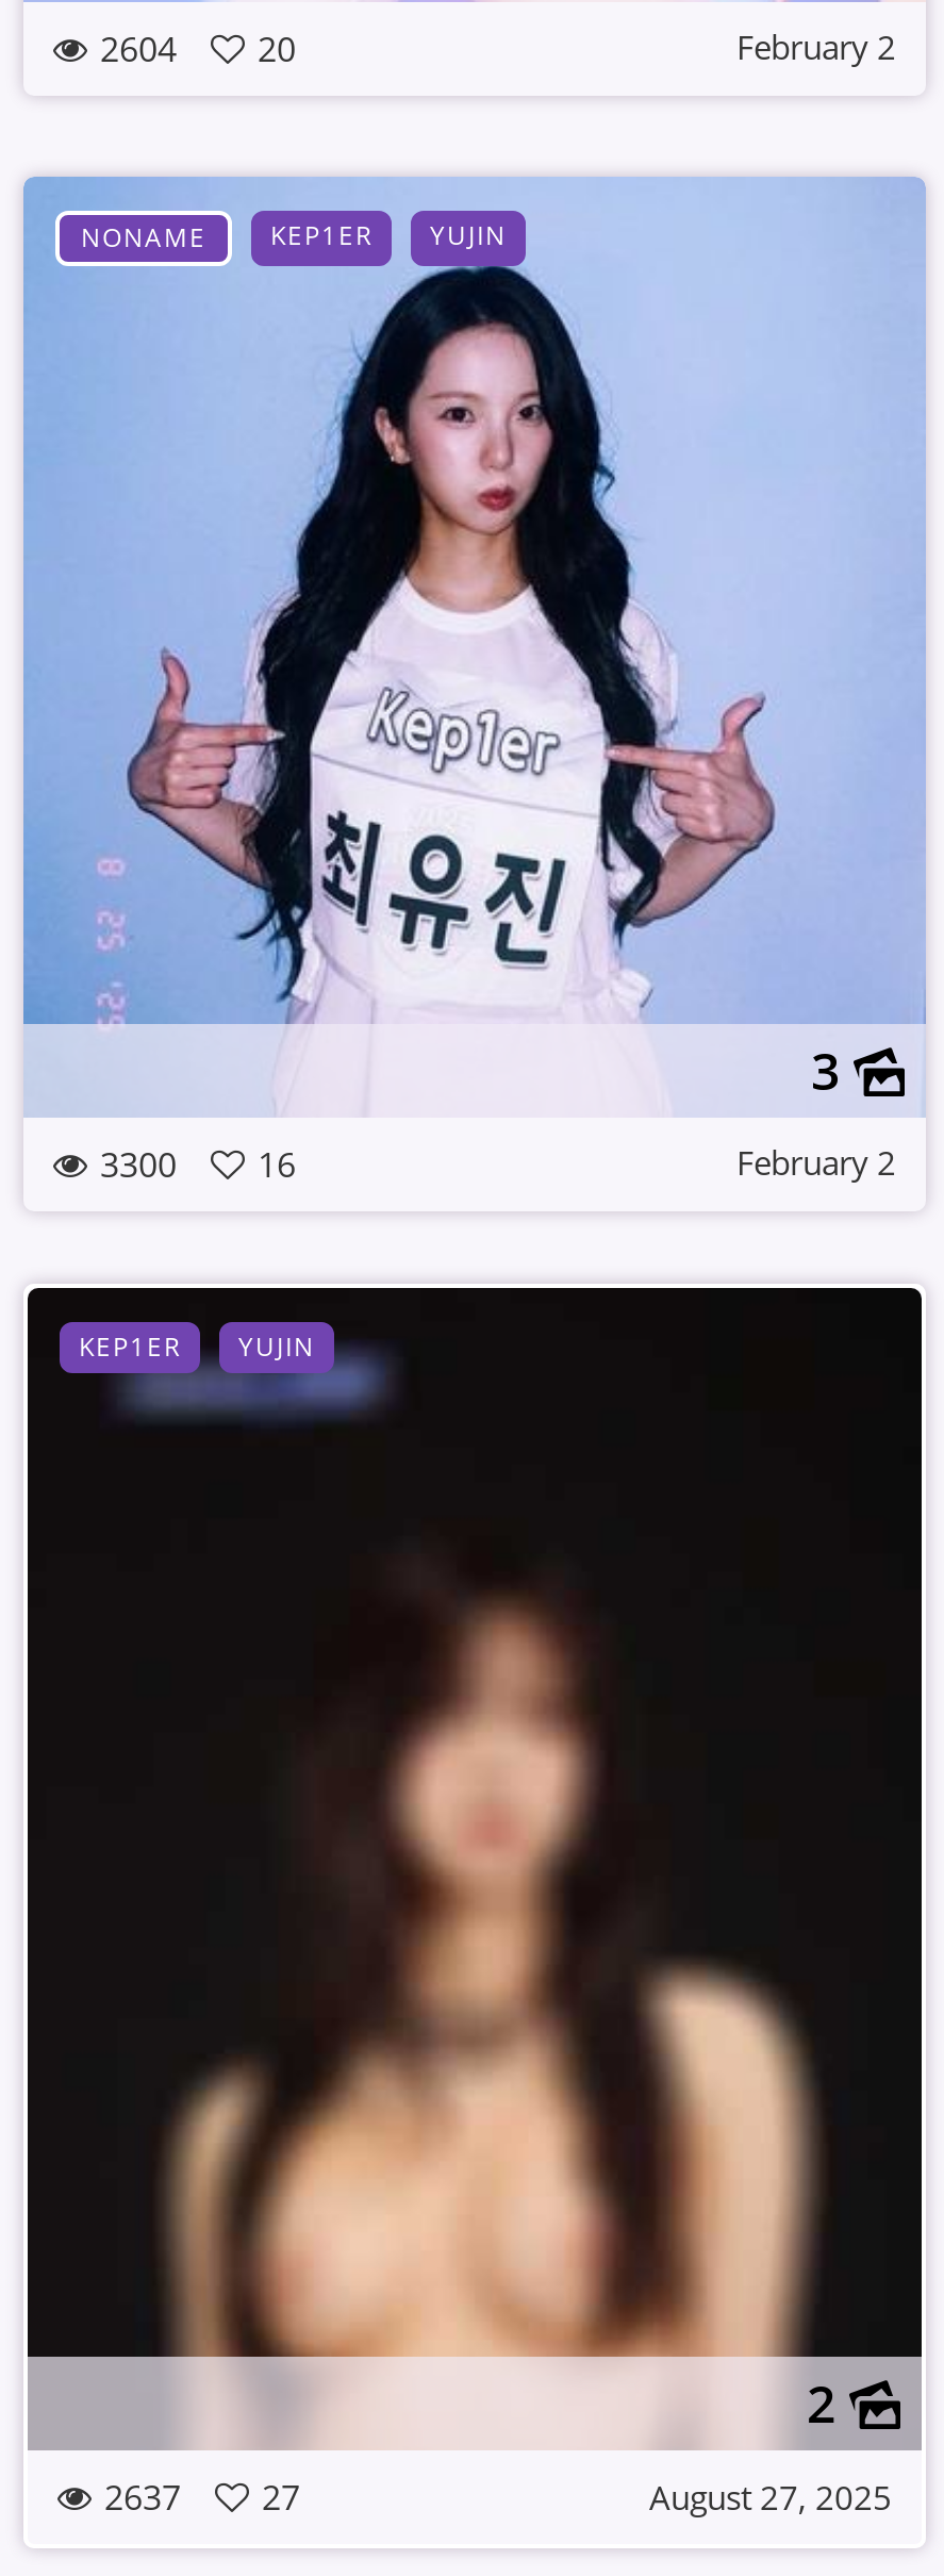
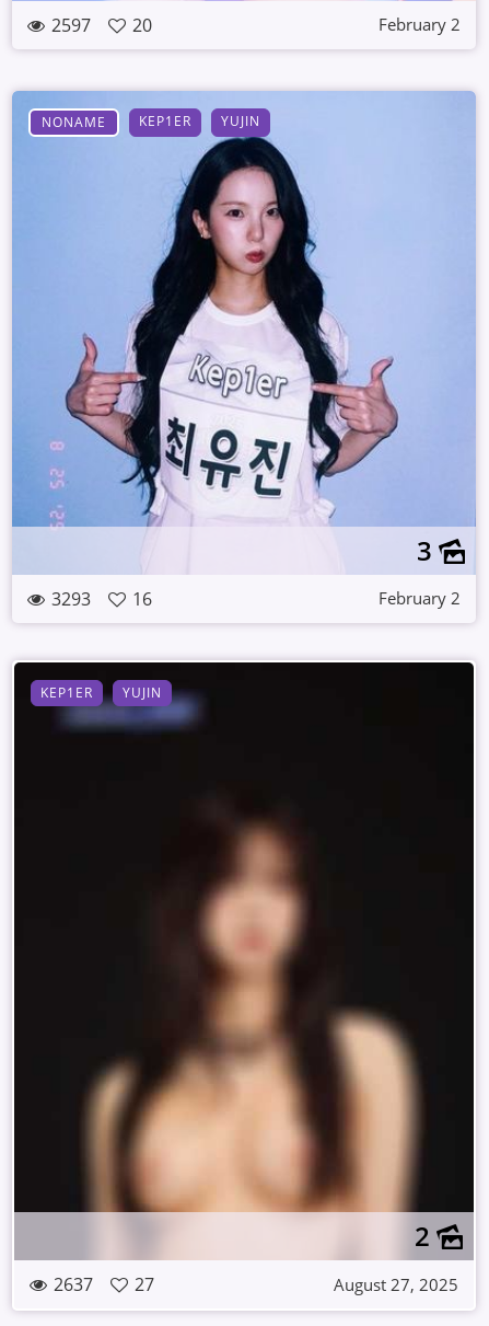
- 2604 20
+ 2597 20

- 3300 16
+ 3293 16
